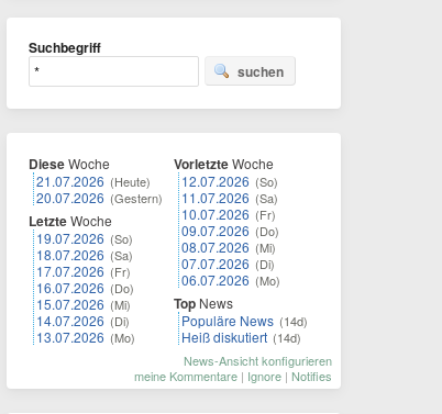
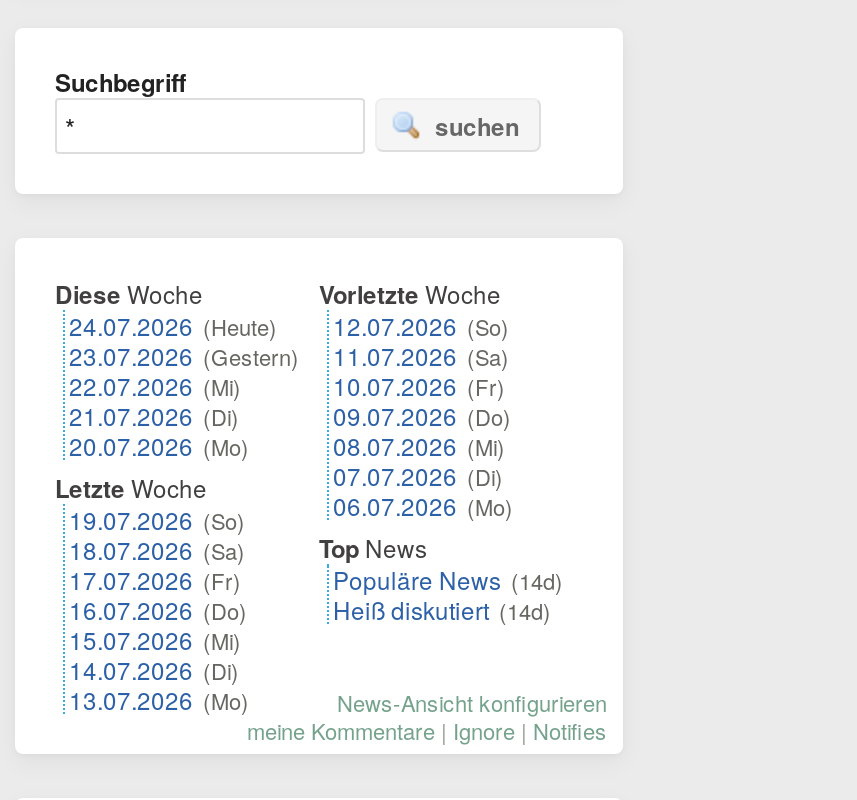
- 21.07.2026 (Heute)
- 20.07.2026 (Gestern)
+ 24.07.2026 (Heute)
+ 23.07.2026 (Gestern)
+ 22.07.2026 (Mi)
+ 21.07.2026 (Di)
+ 20.07.2026 (Mo)

moved down: Letzte Woche | 19.07.2026 (So) | 18.07.2026 (Sa) | 17.07.2026 (Fr) | 16.07.2026 (Do) | 15.07.2026 (Mi) | 14.07.2026 (Di) | 13.07.2026 (Mo)
